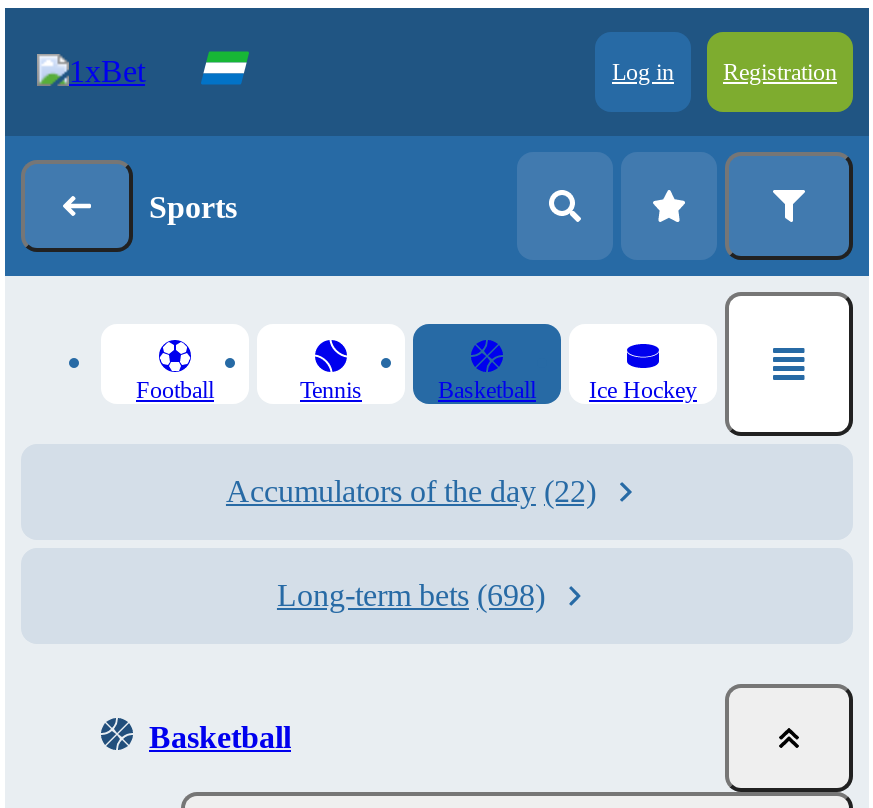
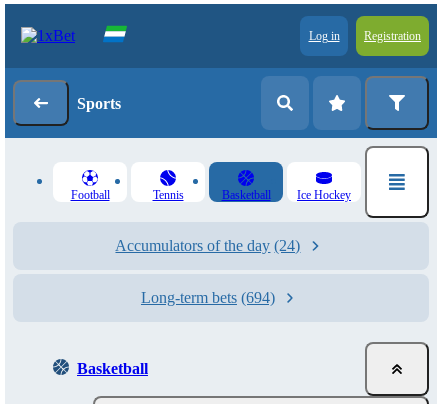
- Accumulators of the day (22)
+ Accumulators of the day (24)

- Long-term bets (698)
+ Long-term bets (694)
